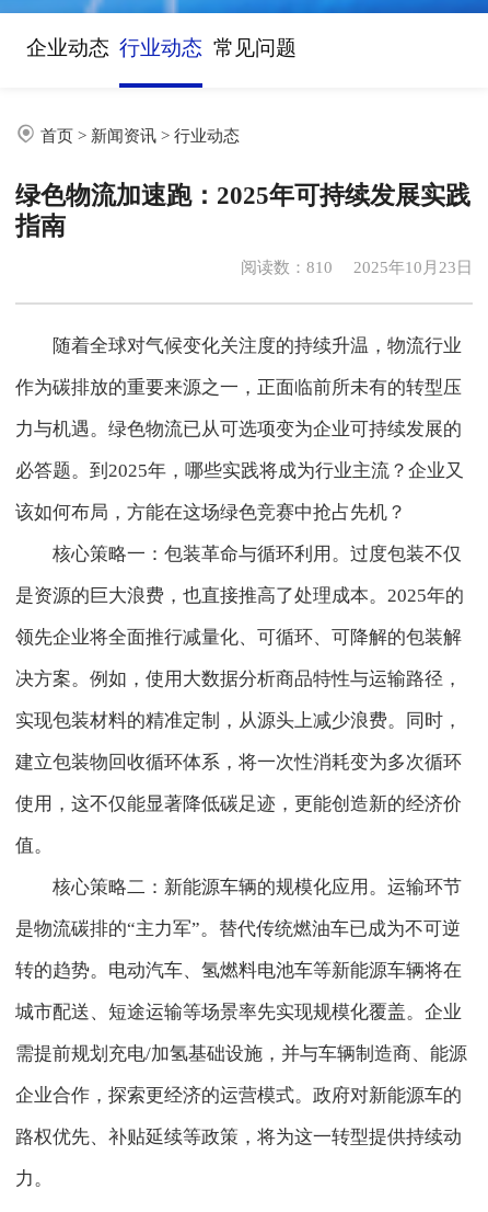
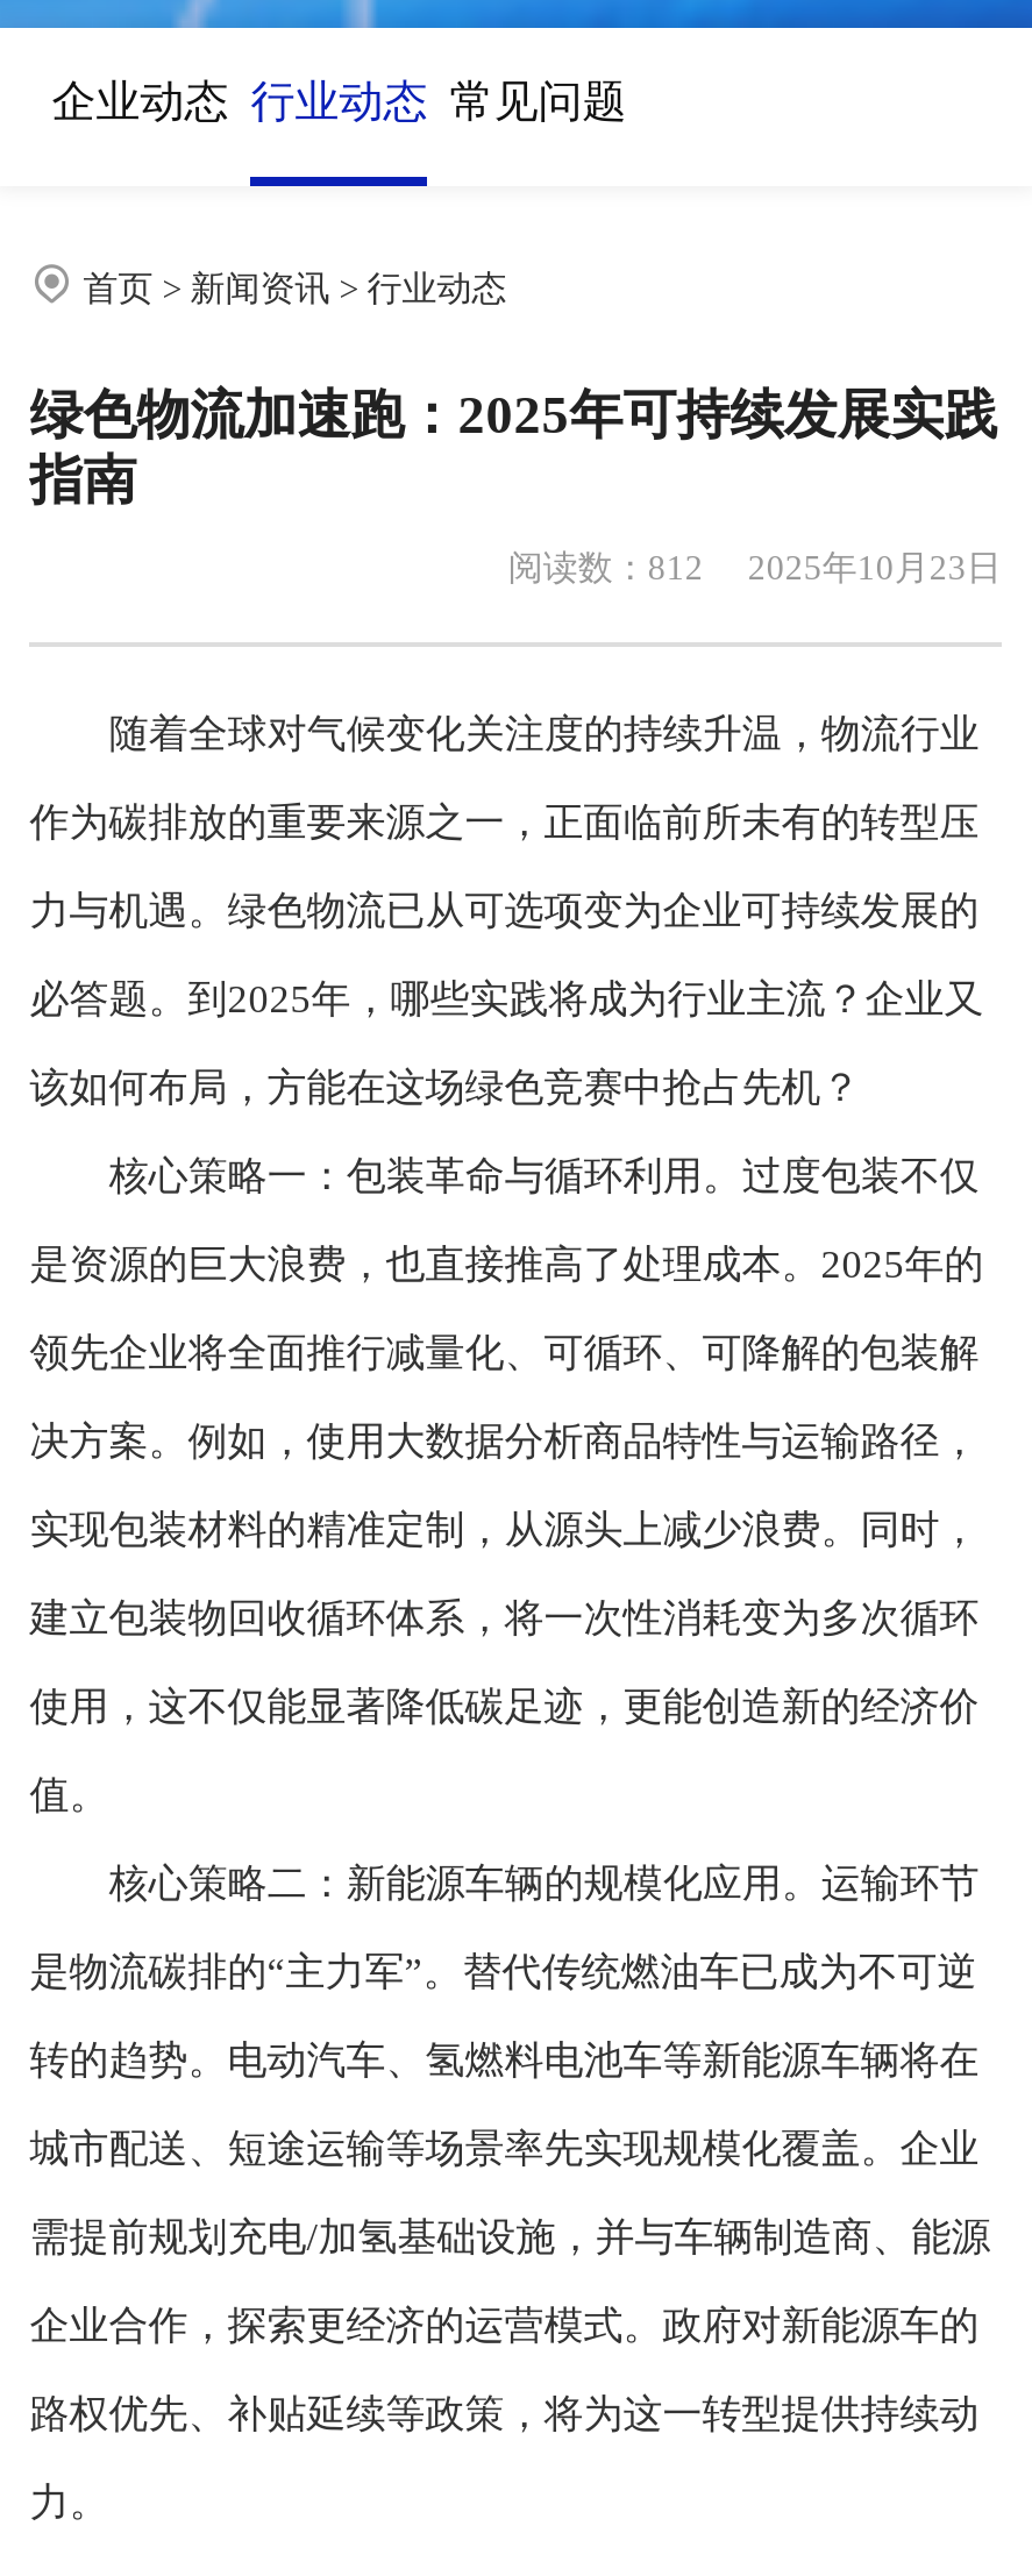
- 阅读数：810 2025年10月23日
+ 阅读数：812 2025年10月23日
